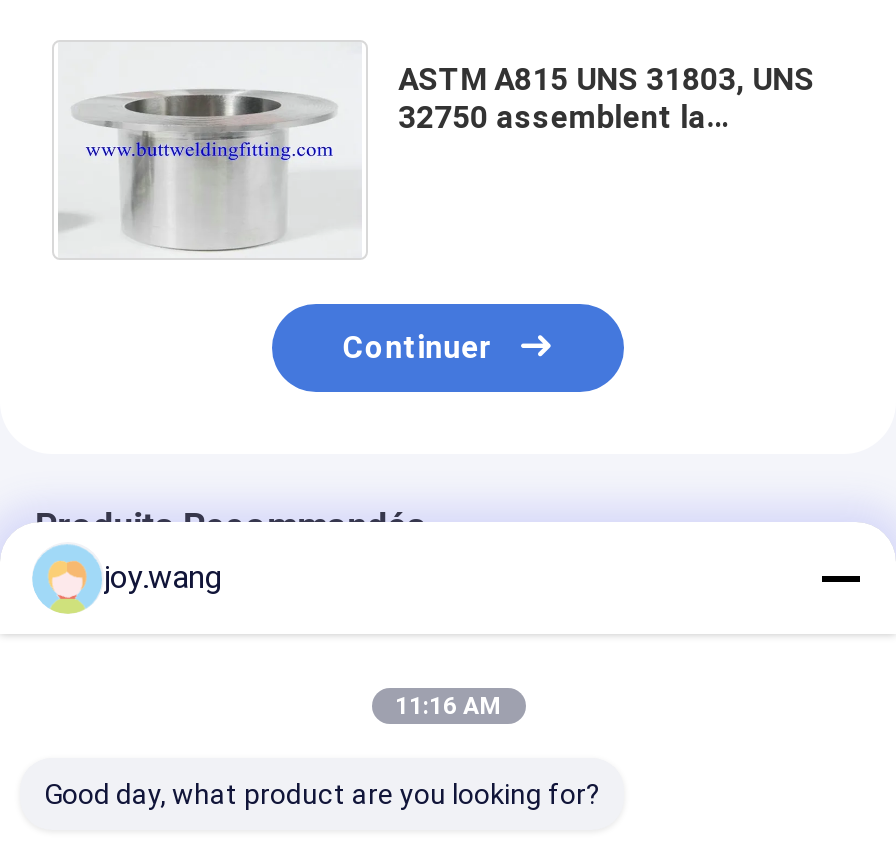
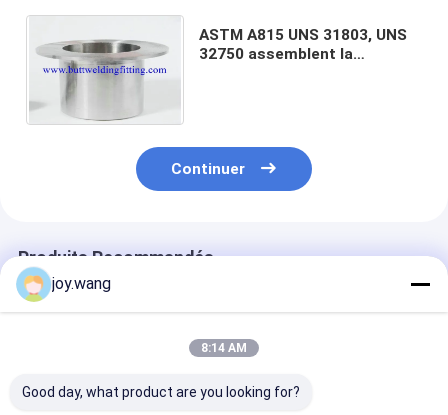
- 11:16 AM
+ 8:14 AM
